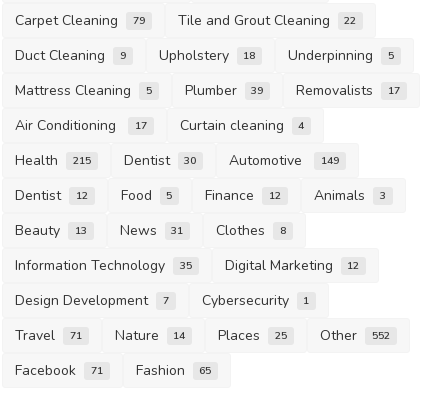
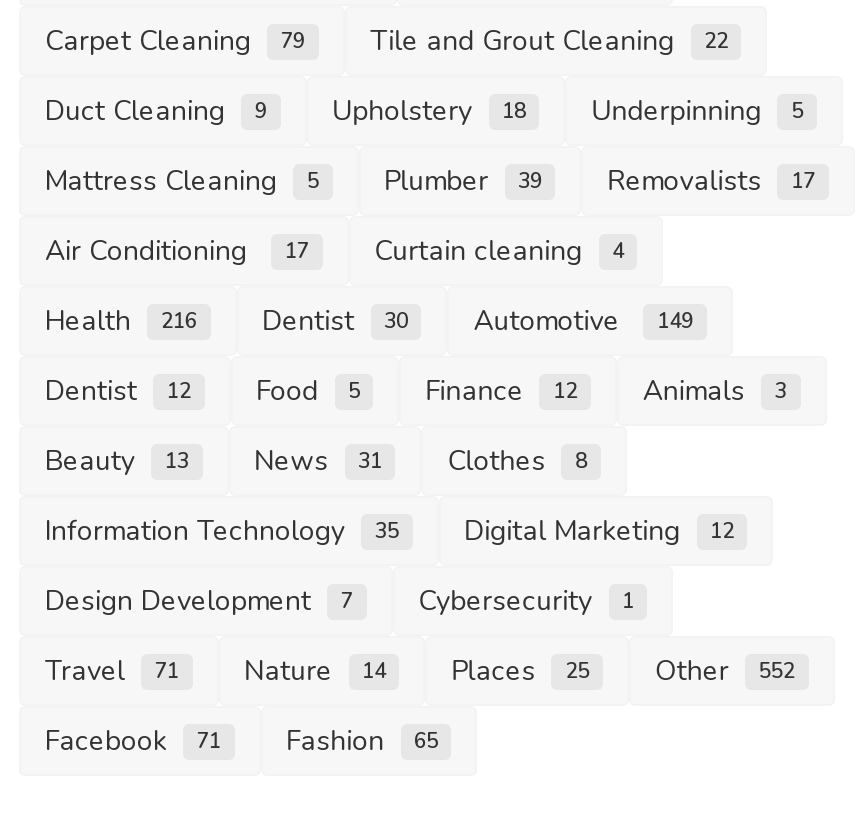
- Health 215 Dentist 30 Automotive 149
+ Health 216 Dentist 30 Automotive 149
